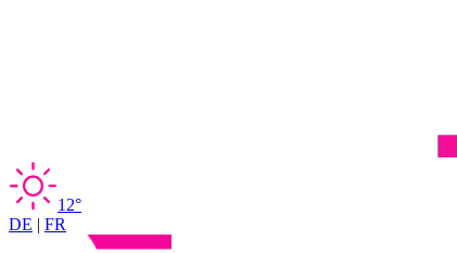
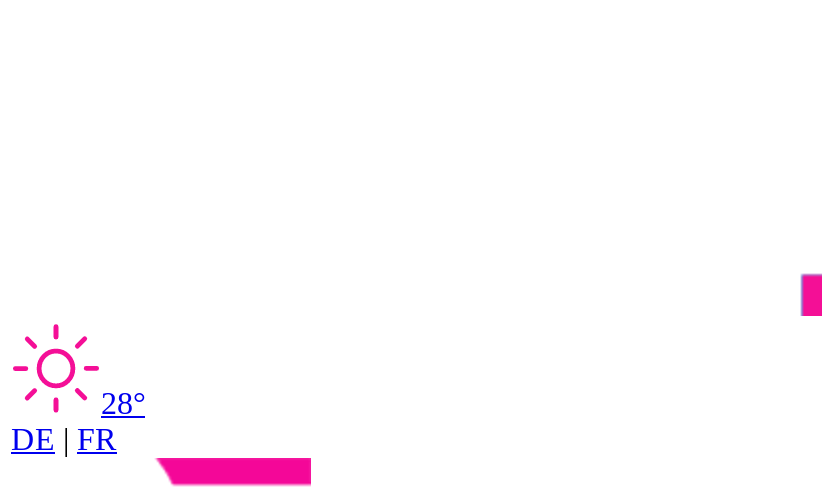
- 12°
+ 28°
